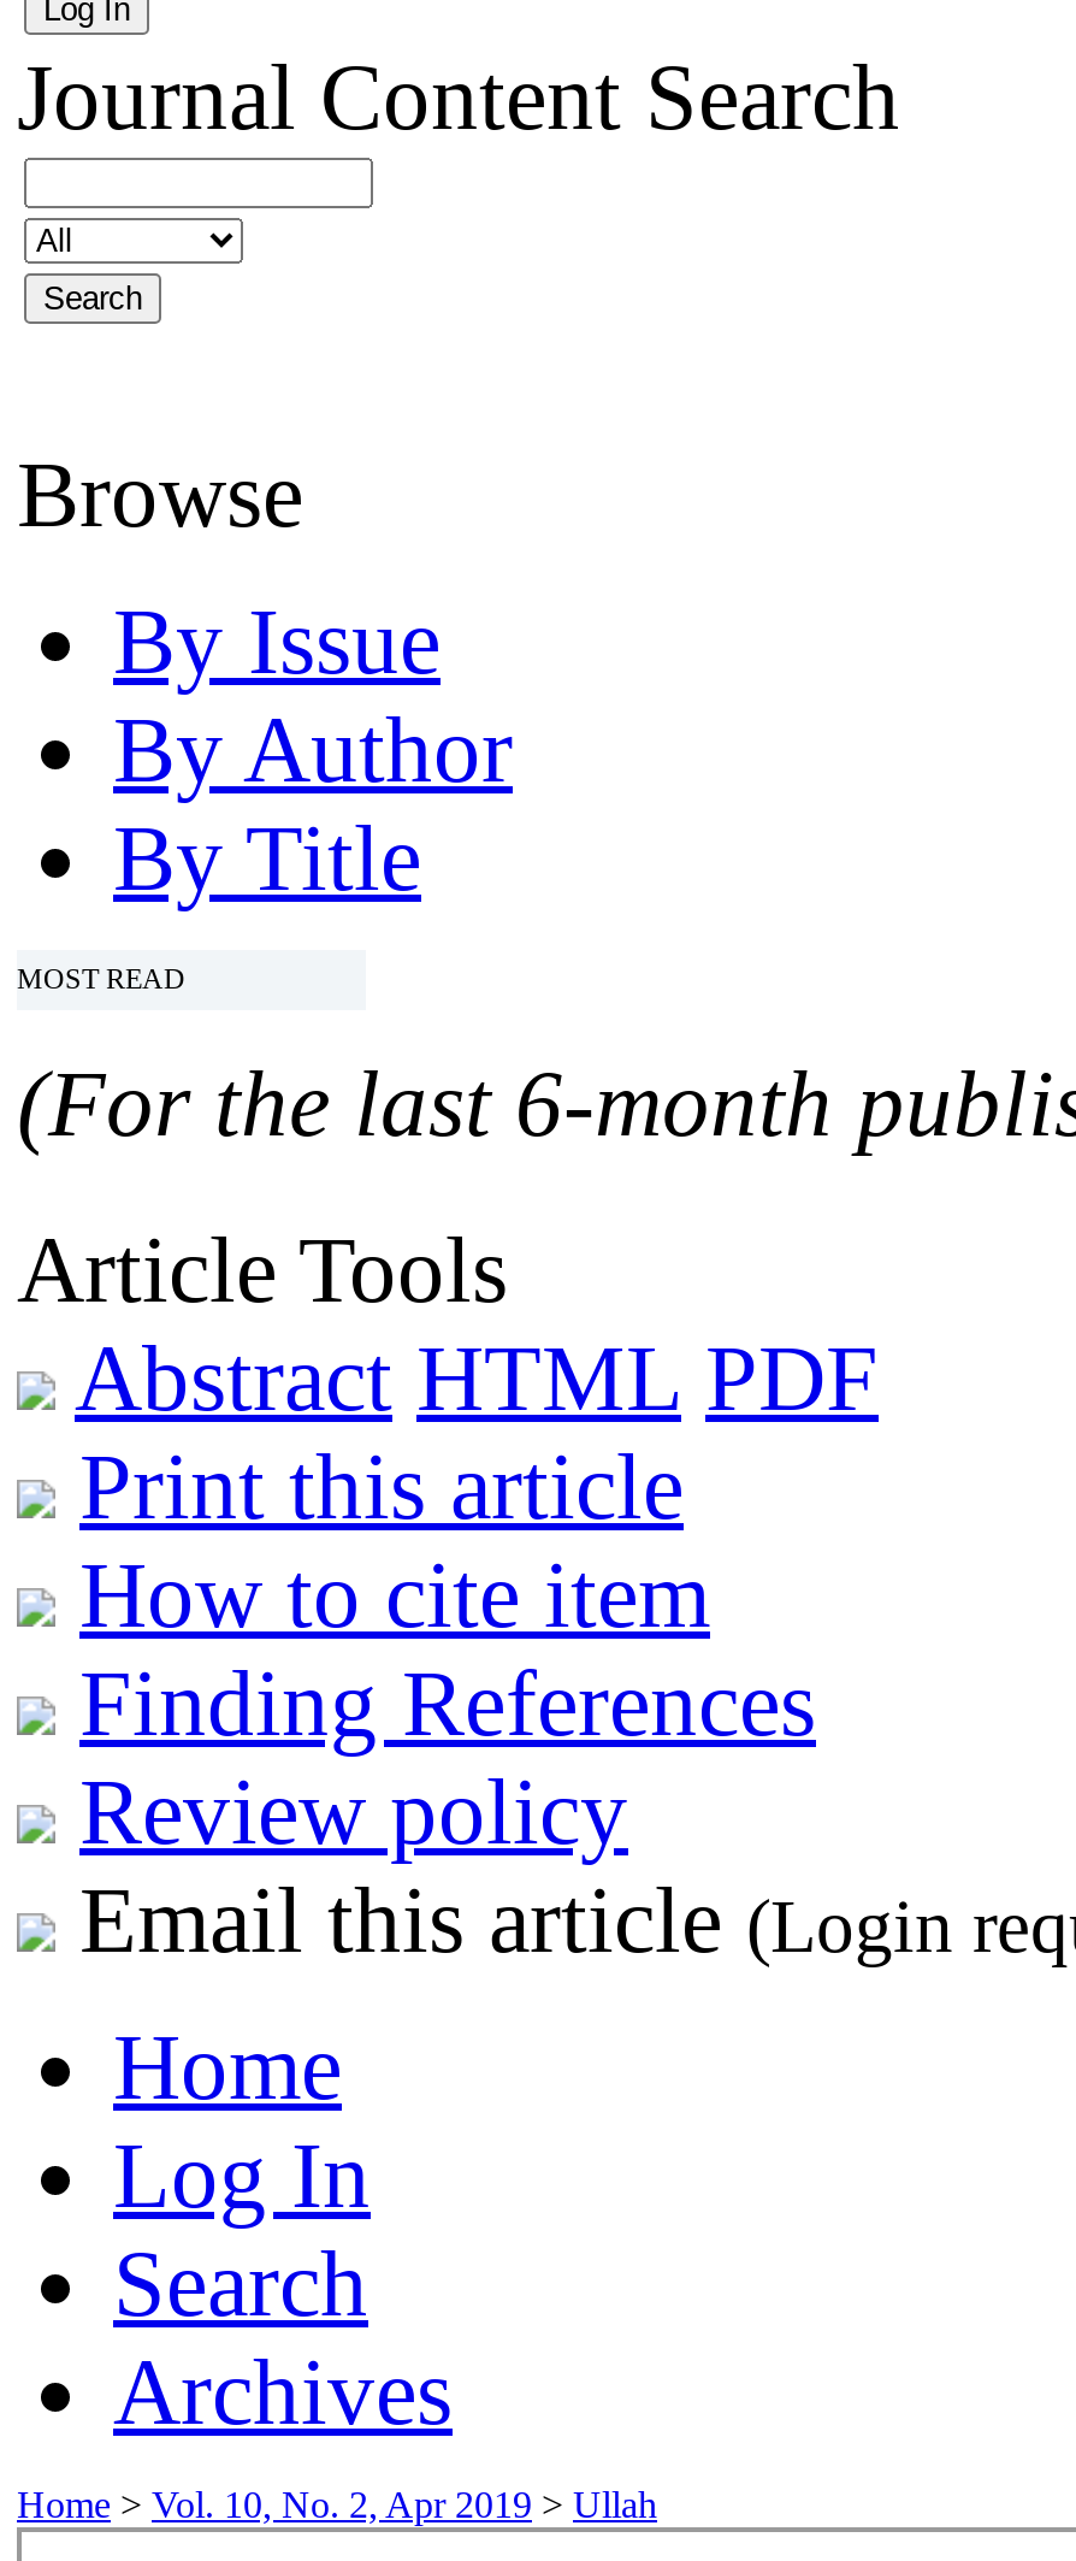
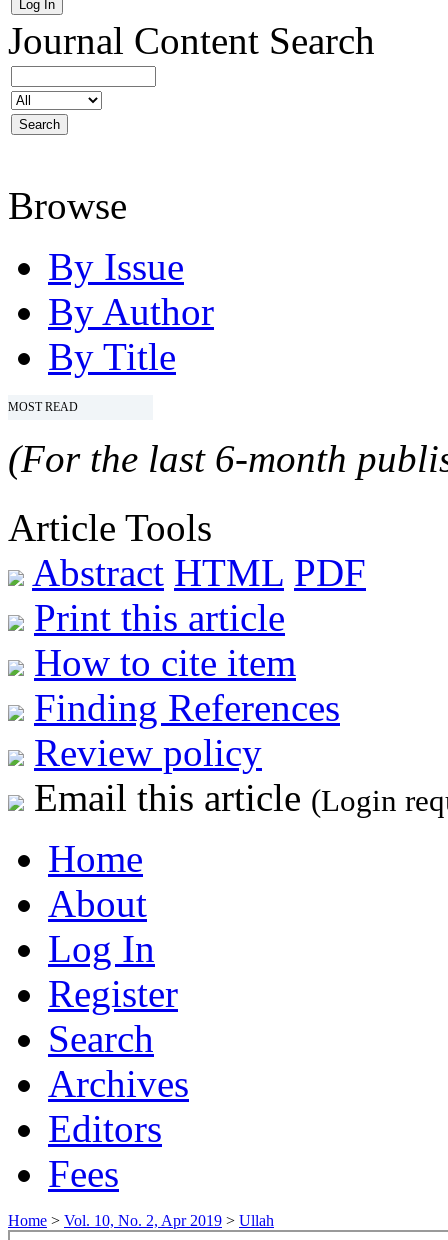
+ About

+ Register

+ Editors
+ Fees
